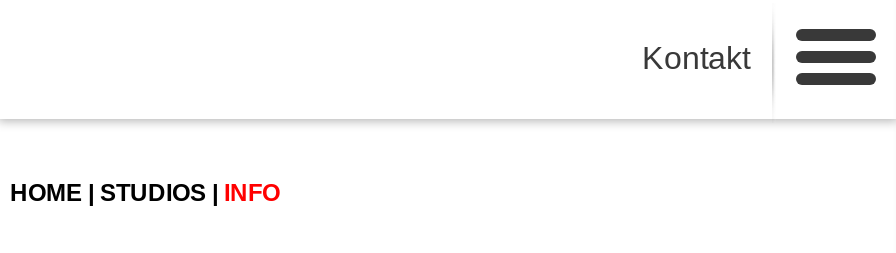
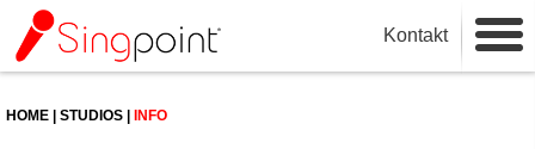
+ [image]
